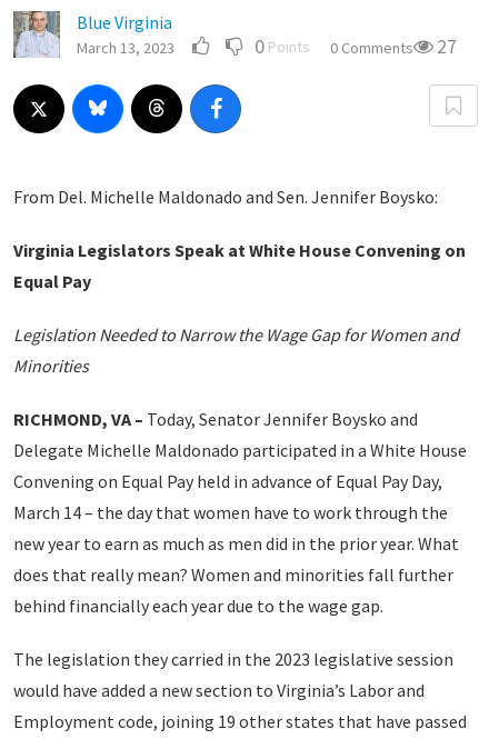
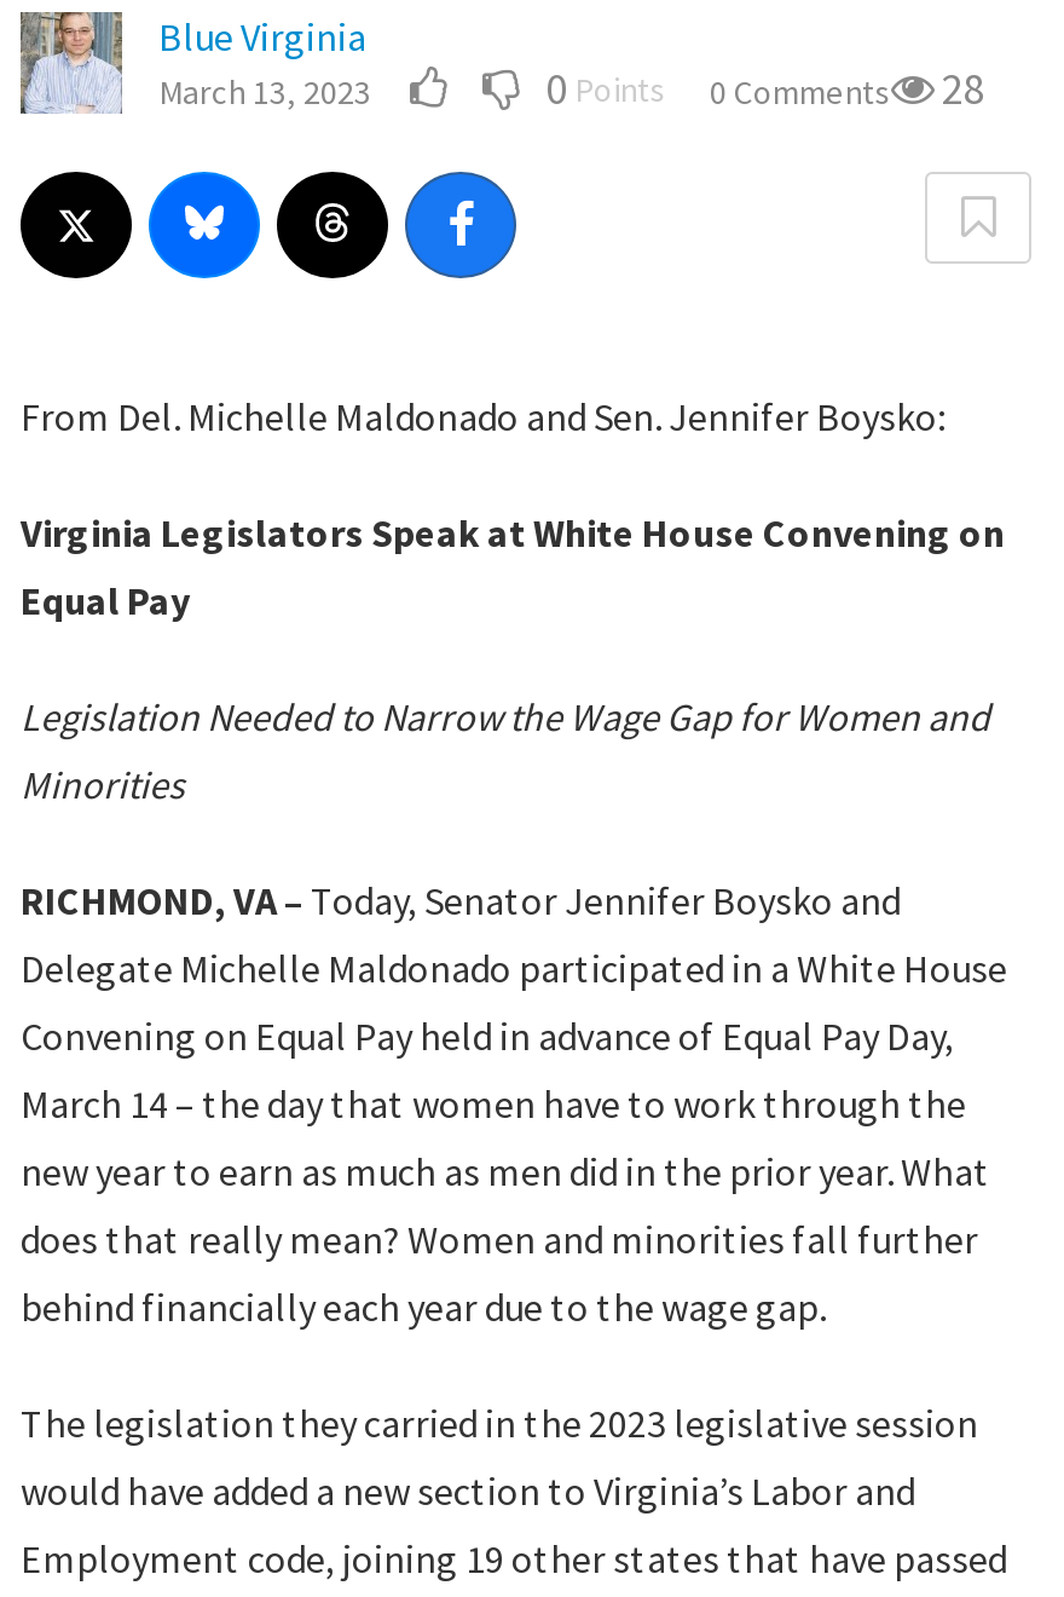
- 0 Points 0 Comments 27
+ 0 Points 0 Comments 28
